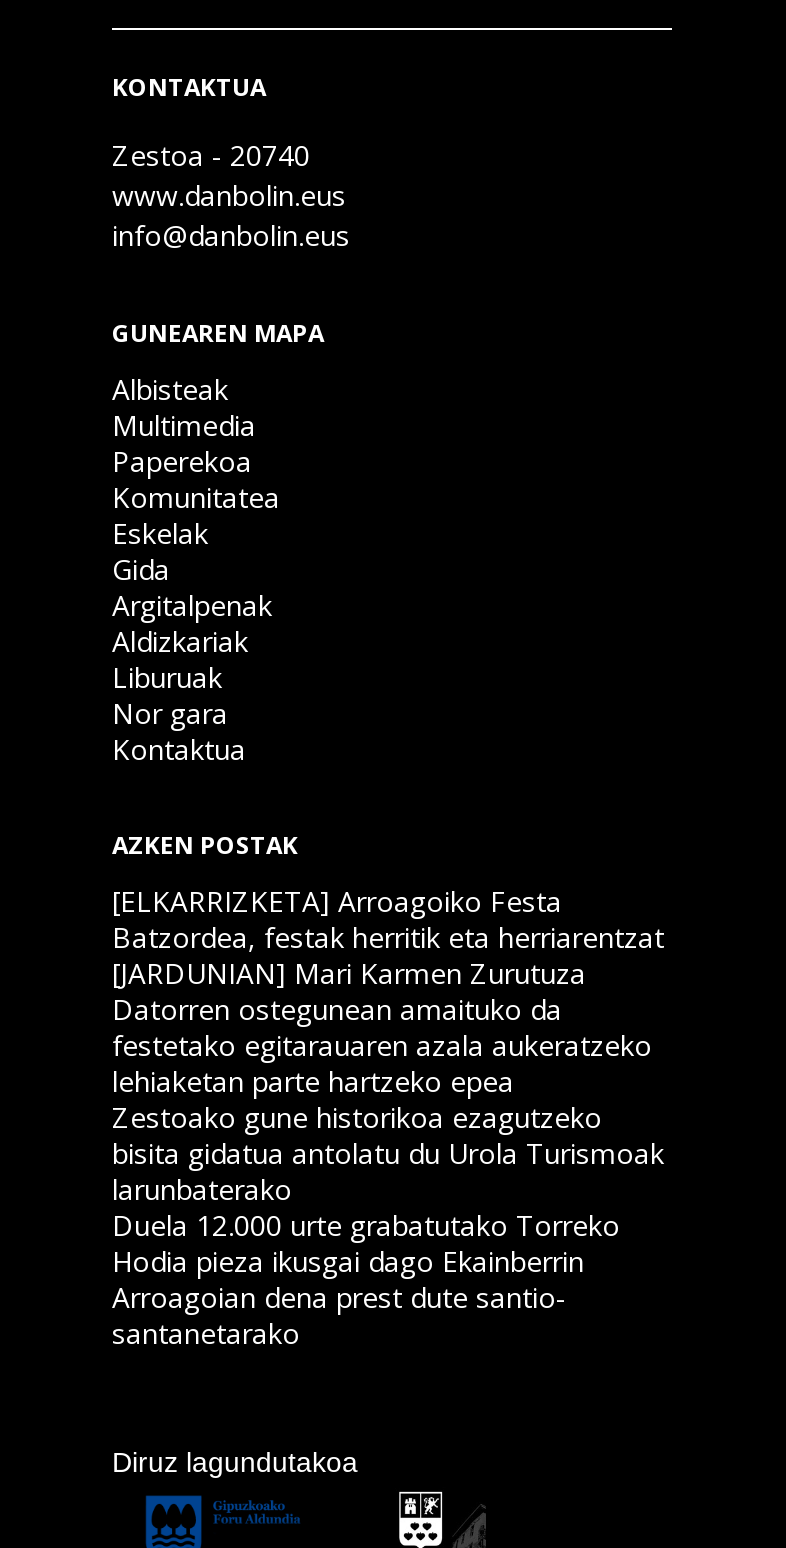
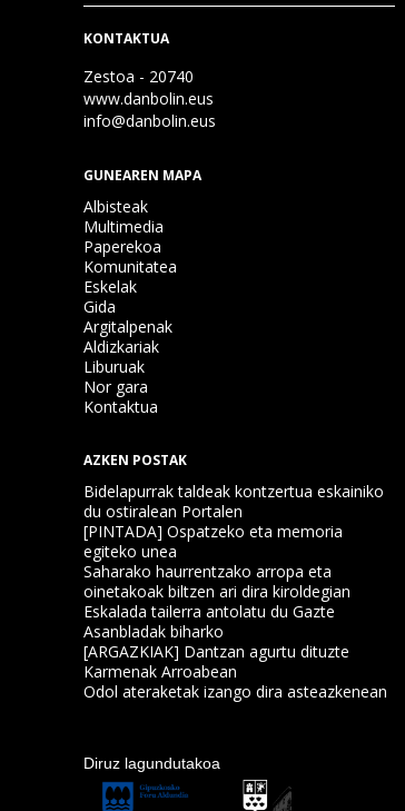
- [ELKARRIZKETA] Arroagoiko Festa
- Batzordea, festak herritik eta herriarentzat
- [JARDUNIAN] Mari Karmen Zurutuza
- Datorren ostegunean amaituko da
- festetako egitarauaren azala aukeratzeko
- lehiaketan parte hartzeko epea
- Zestoako gune historikoa ezagutzeko
- bisita gidatua antolatu du Urola Turismoak
- larunbaterako
- Duela 12.000 urte grabatutako Torreko
- Hodia pieza ikusgai dago Ekainberrin
- Arroagoian dena prest dute santio-
- santanetarako
+ Bidelapurrak taldeak kontzertua eskainiko
+ du ostiralean Portalen
+ [PINTADA] Ospatzeko eta memoria
+ egiteko unea
+ Saharako haurrentzako arropa eta
+ oinetakoak biltzen ari dira kiroldegian
+ Eskalada tailerra antolatu du Gazte
+ Asanbladak biharko
+ [ARGAZKIAK] Dantzan agurtu dituzte
+ Karmenak Arroabean
+ Odol ateraketak izango dira asteazkenean
